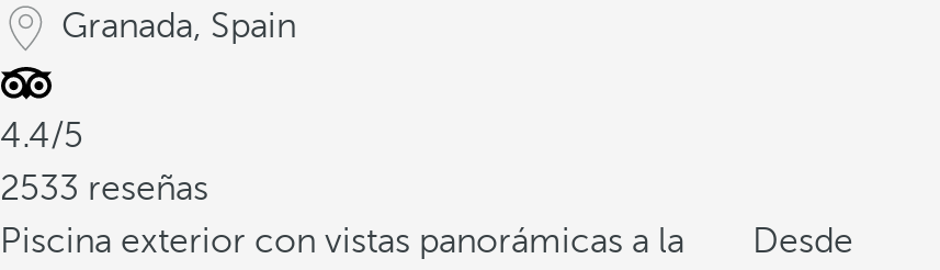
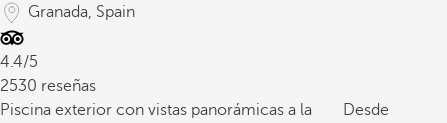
- 2533 reseñas
+ 2530 reseñas
